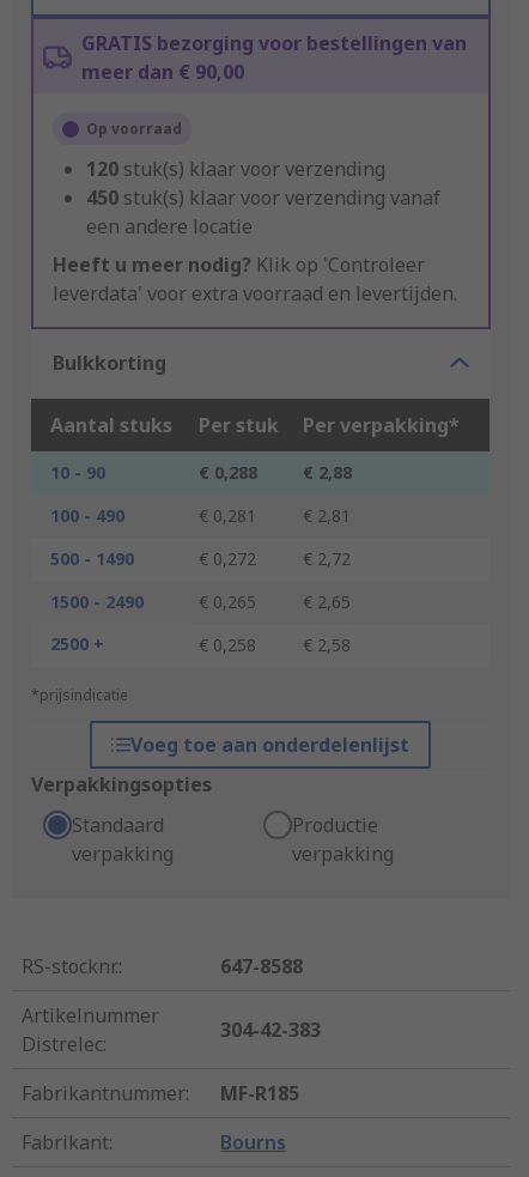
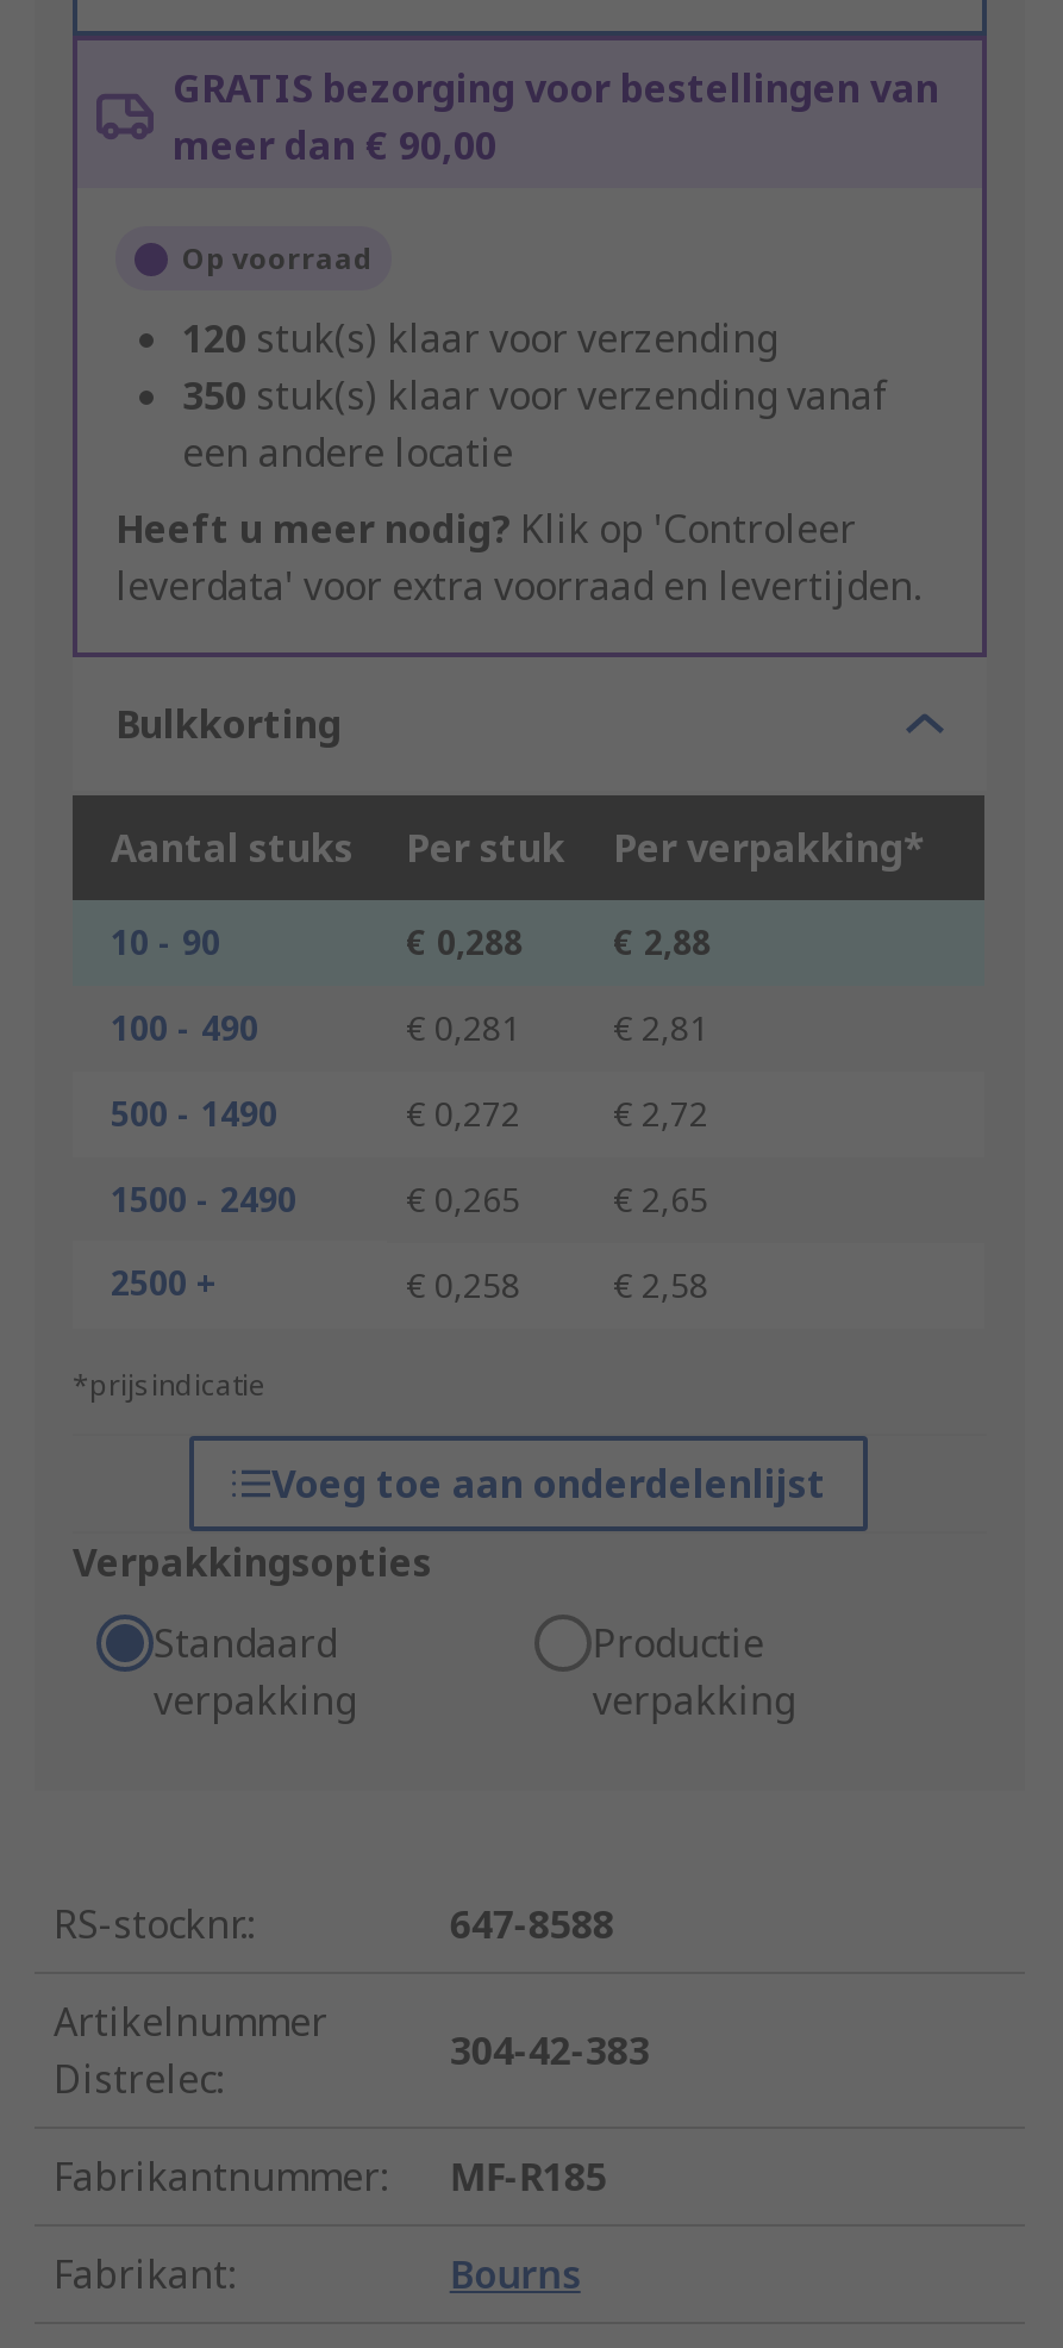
- 450 stuk(s) klaar voor verzending vanaf
+ 350 stuk(s) klaar voor verzending vanaf
